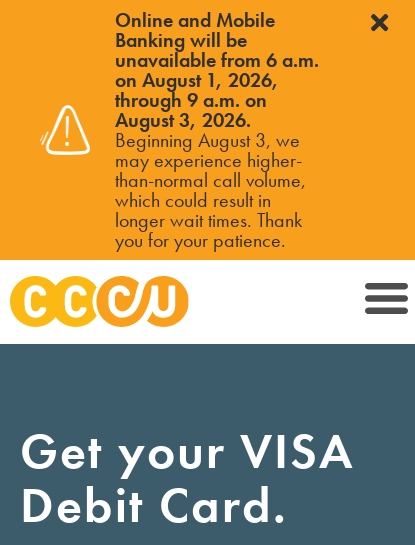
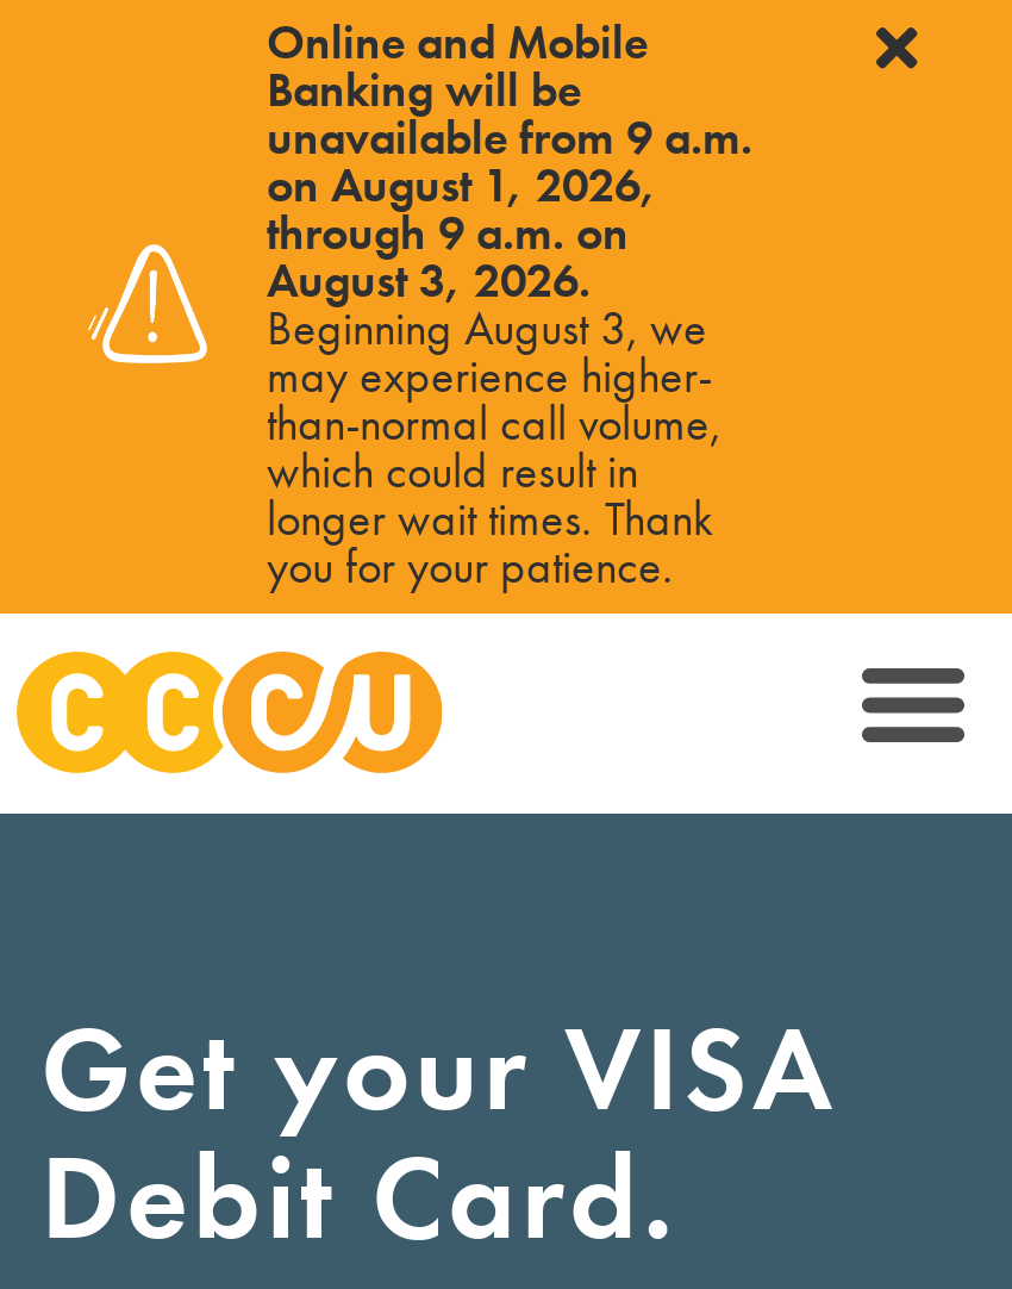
- unavailable from 6 a.m.
+ unavailable from 9 a.m.
